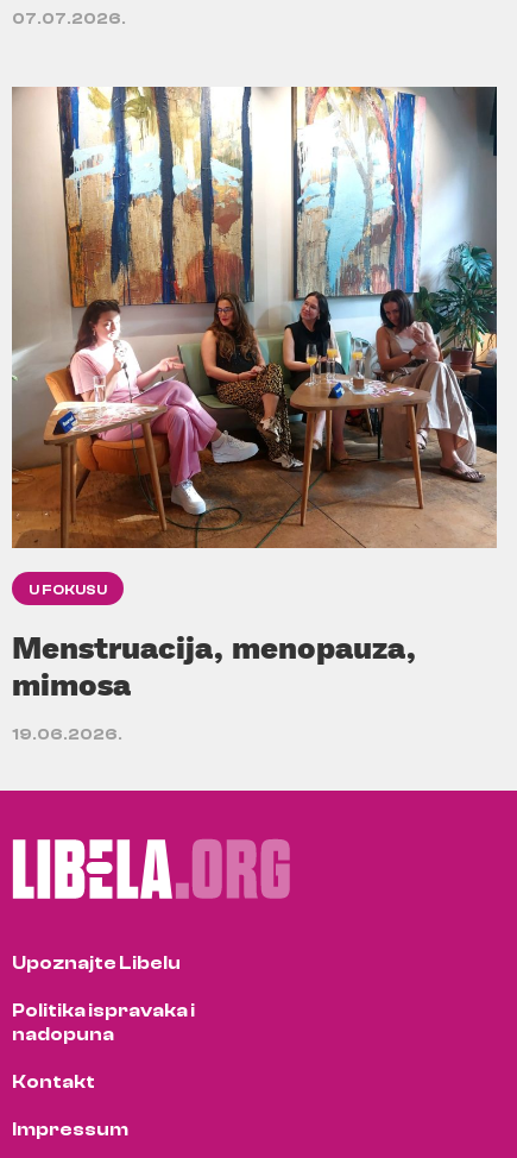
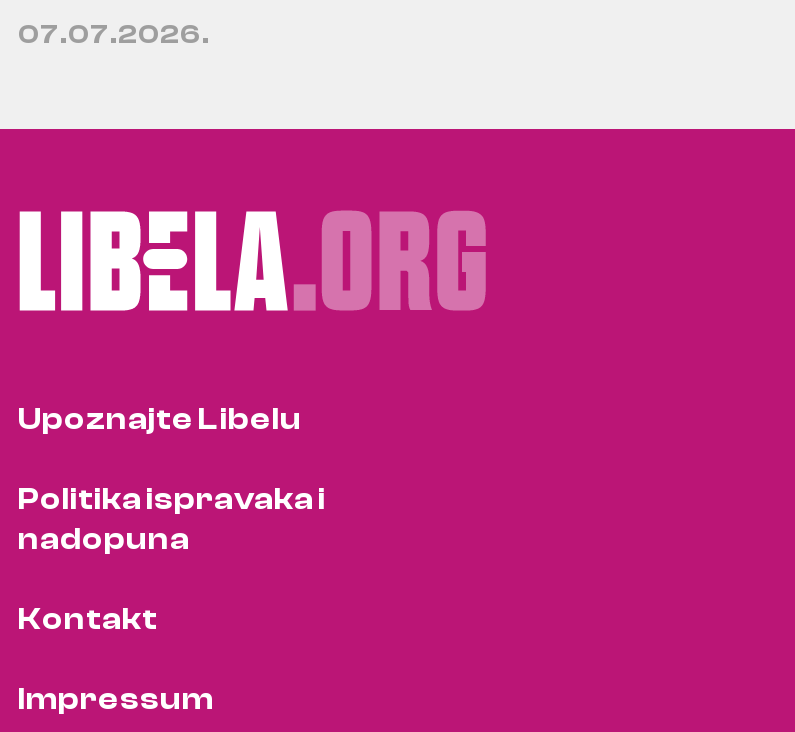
- [image]
- U FOKUSU
- Menstruacija, menopauza,
- mimosa
- 19.06.2026.
